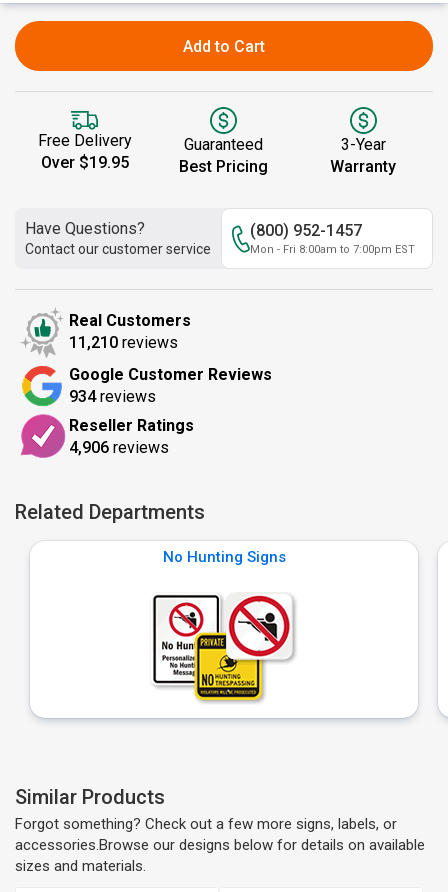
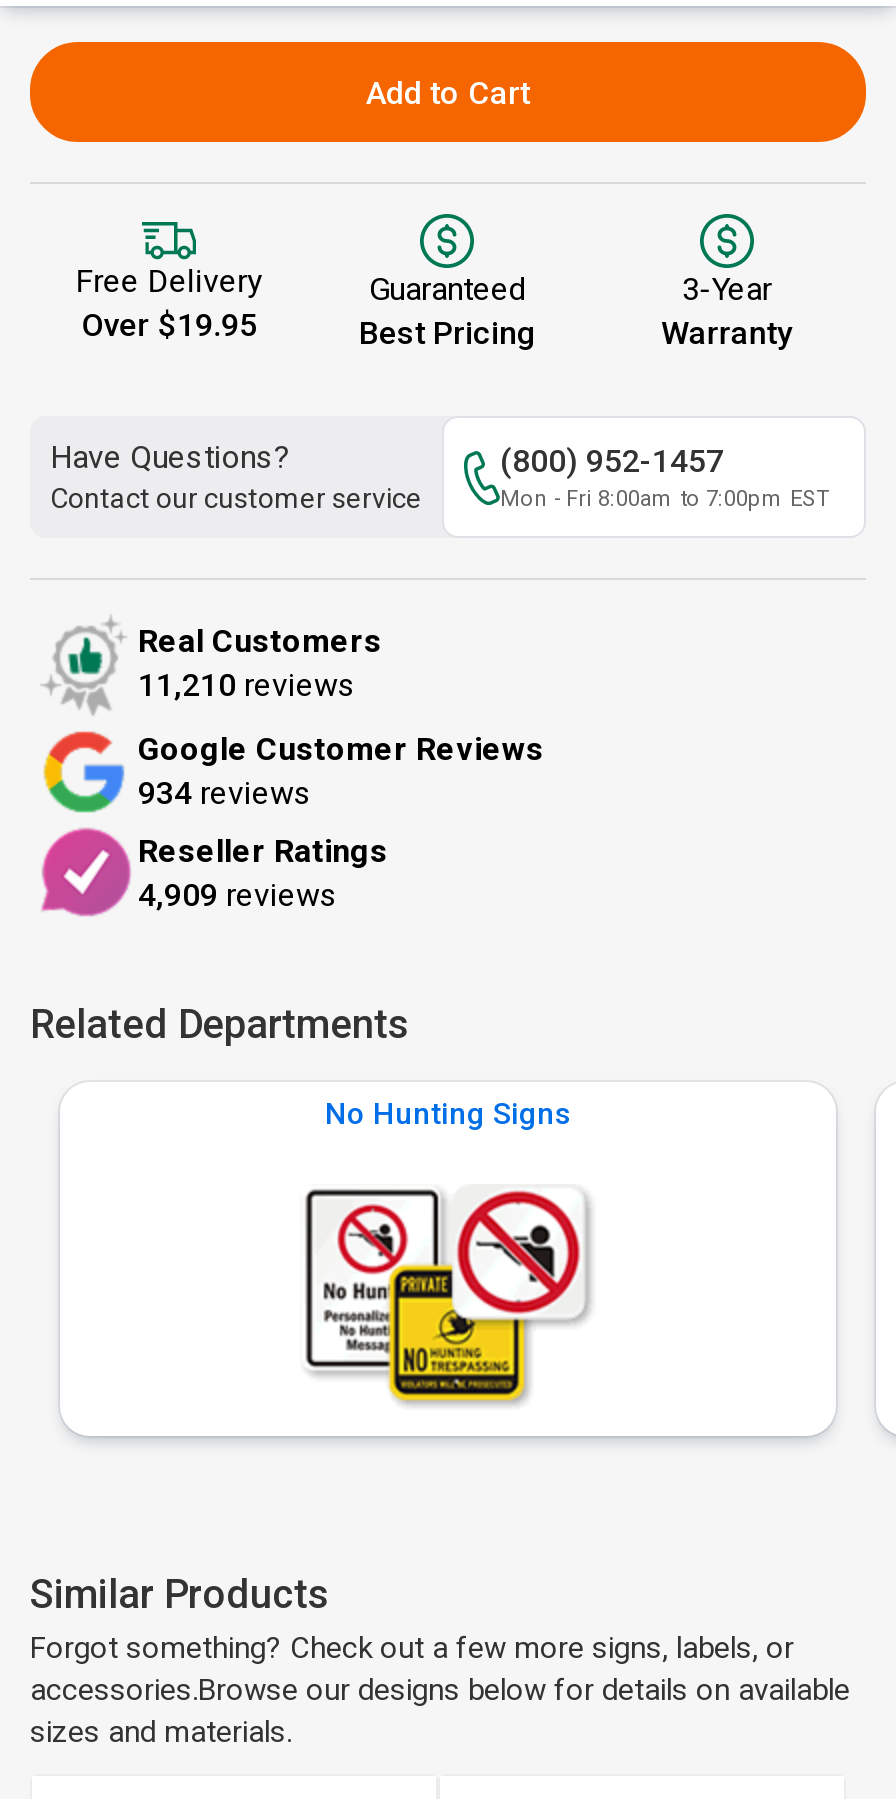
- 4,906 reviews
+ 4,909 reviews
